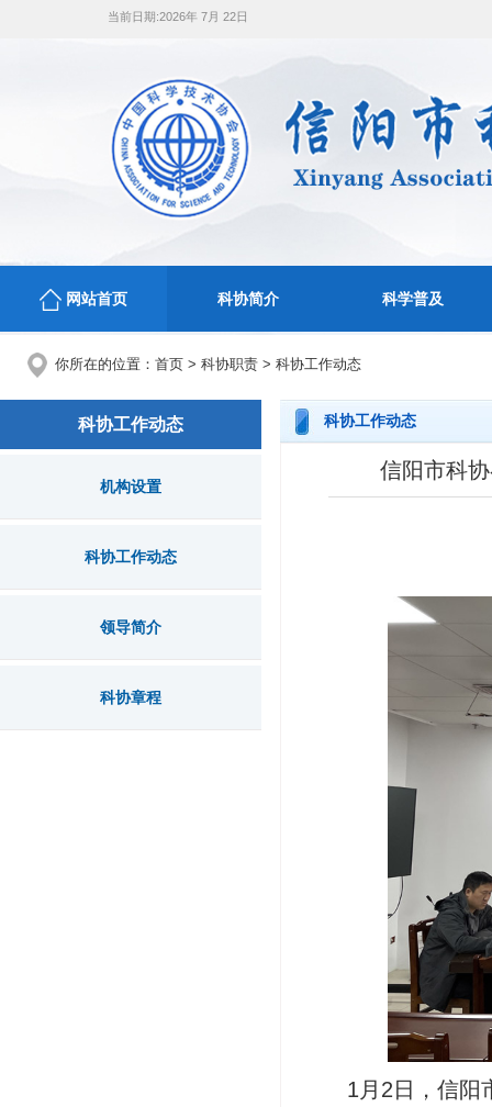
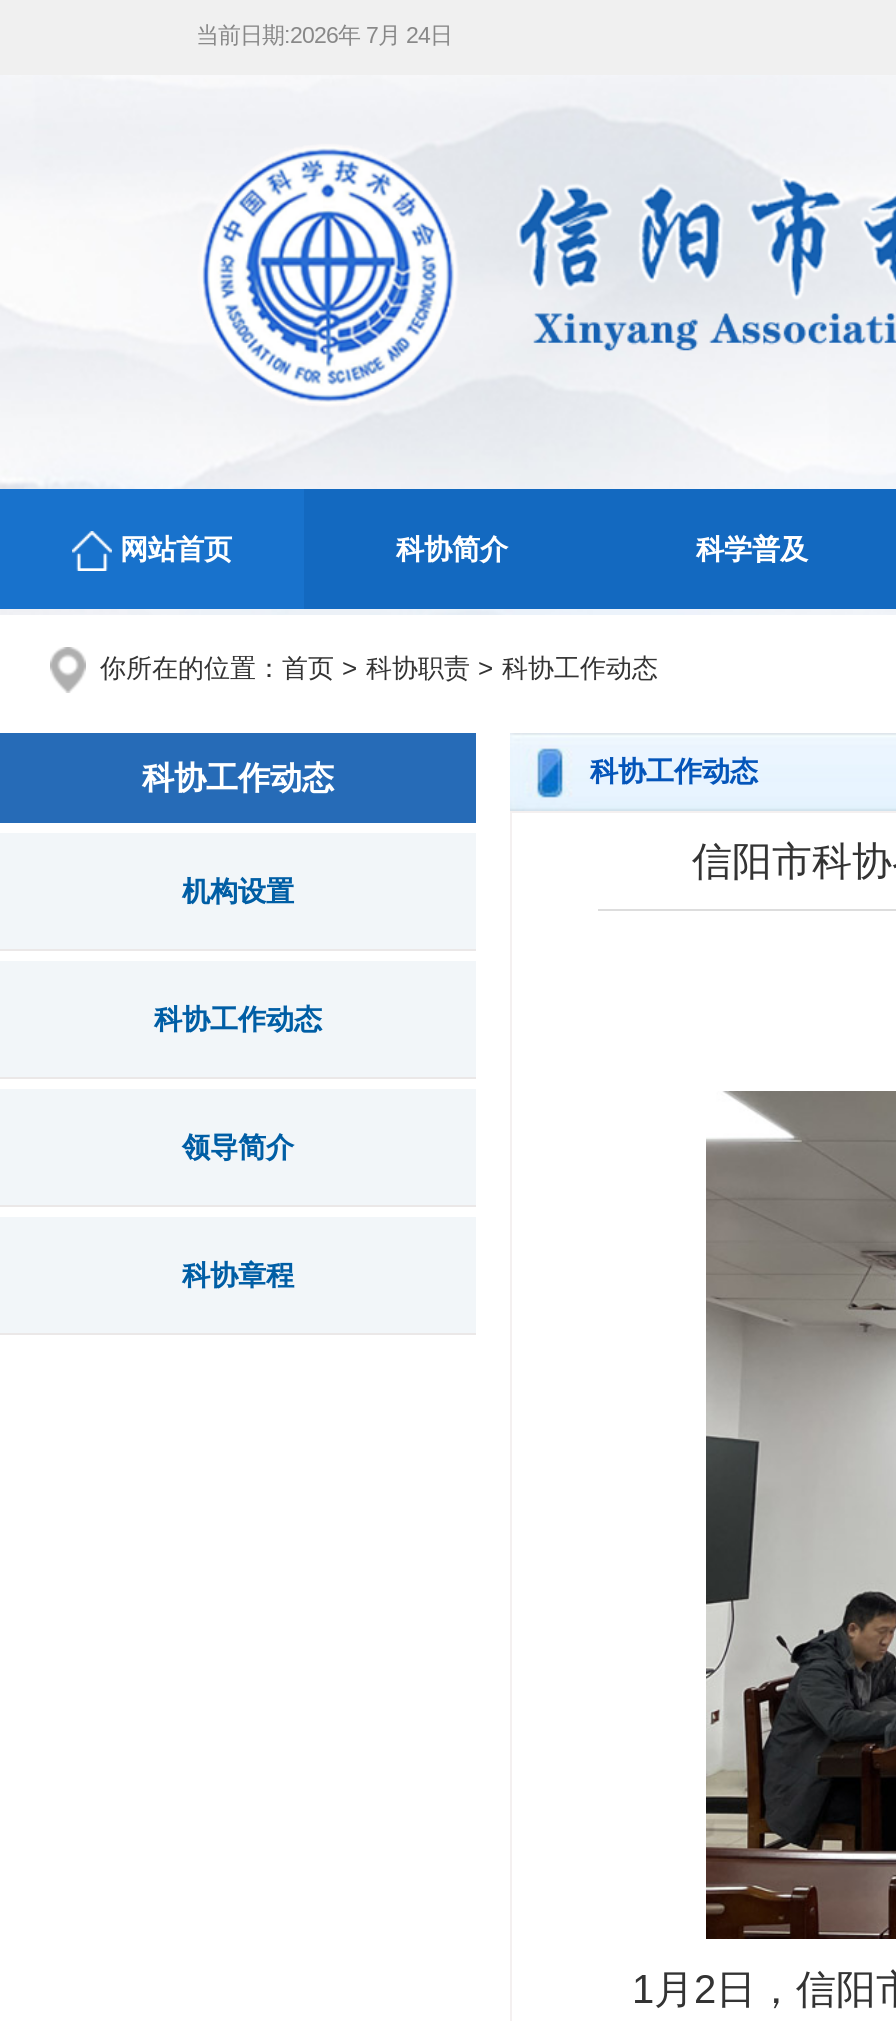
- 当前日期:2026年 7月 22日
+ 当前日期:2026年 7月 24日
